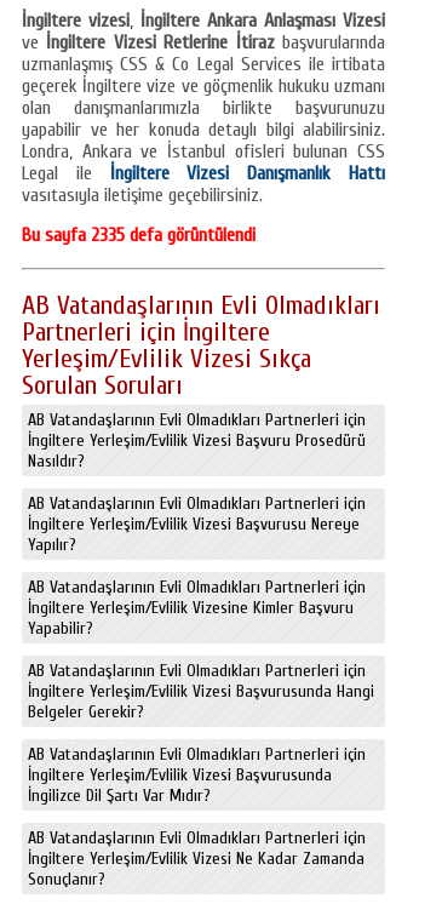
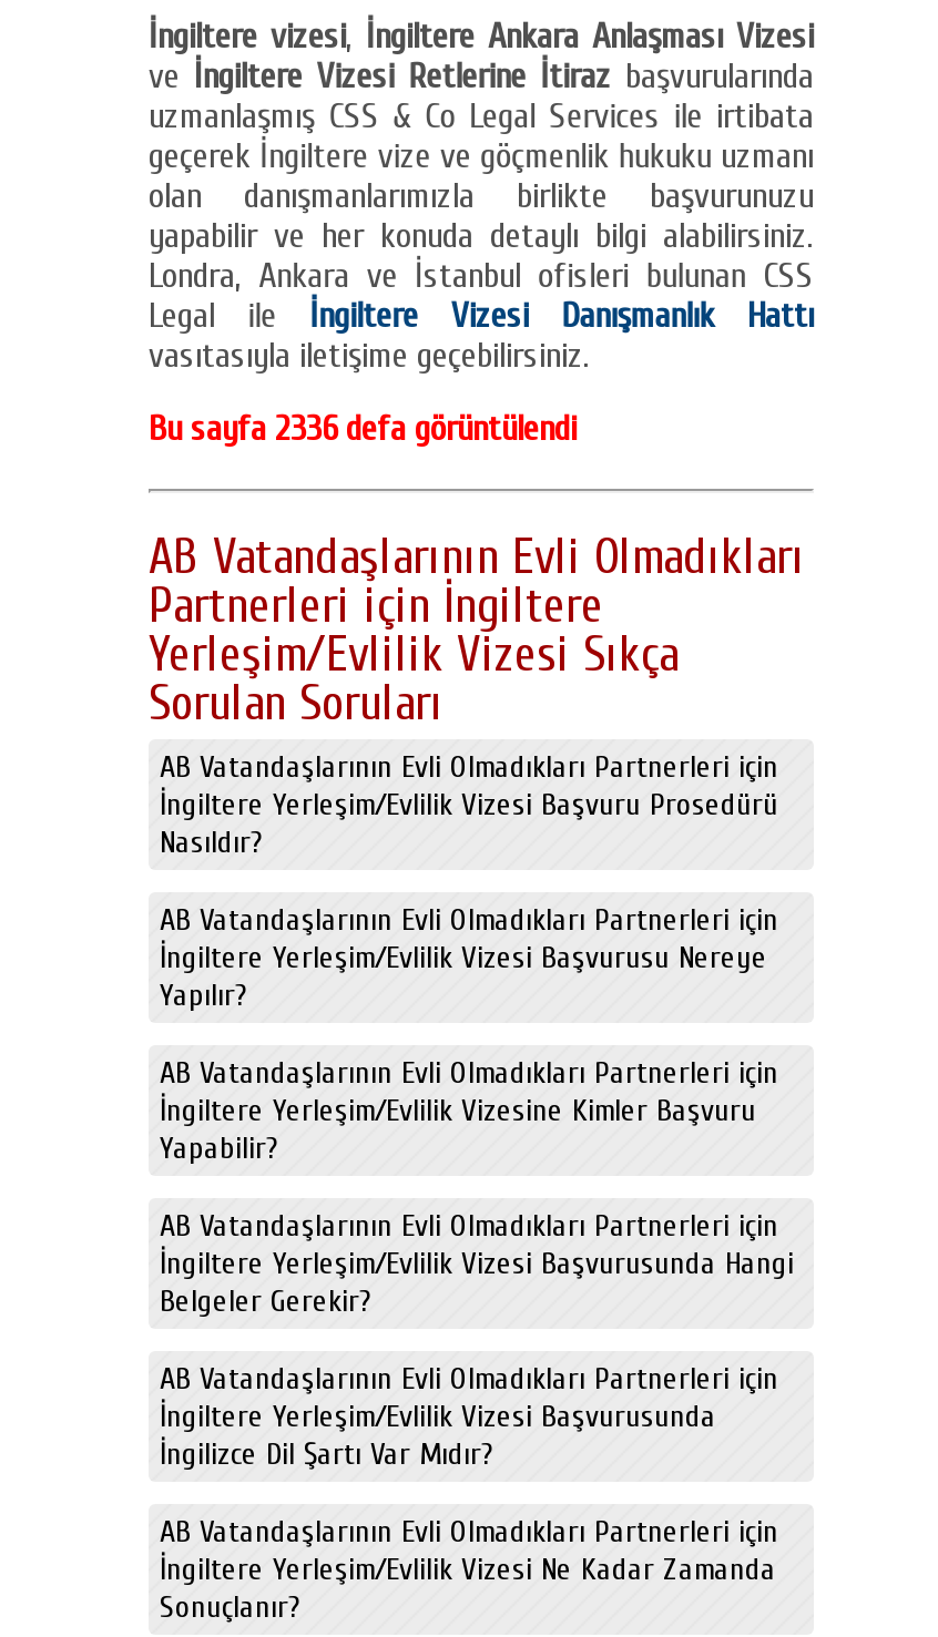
- Bu sayfa 2335 defa görüntülendi
+ Bu sayfa 2336 defa görüntülendi
